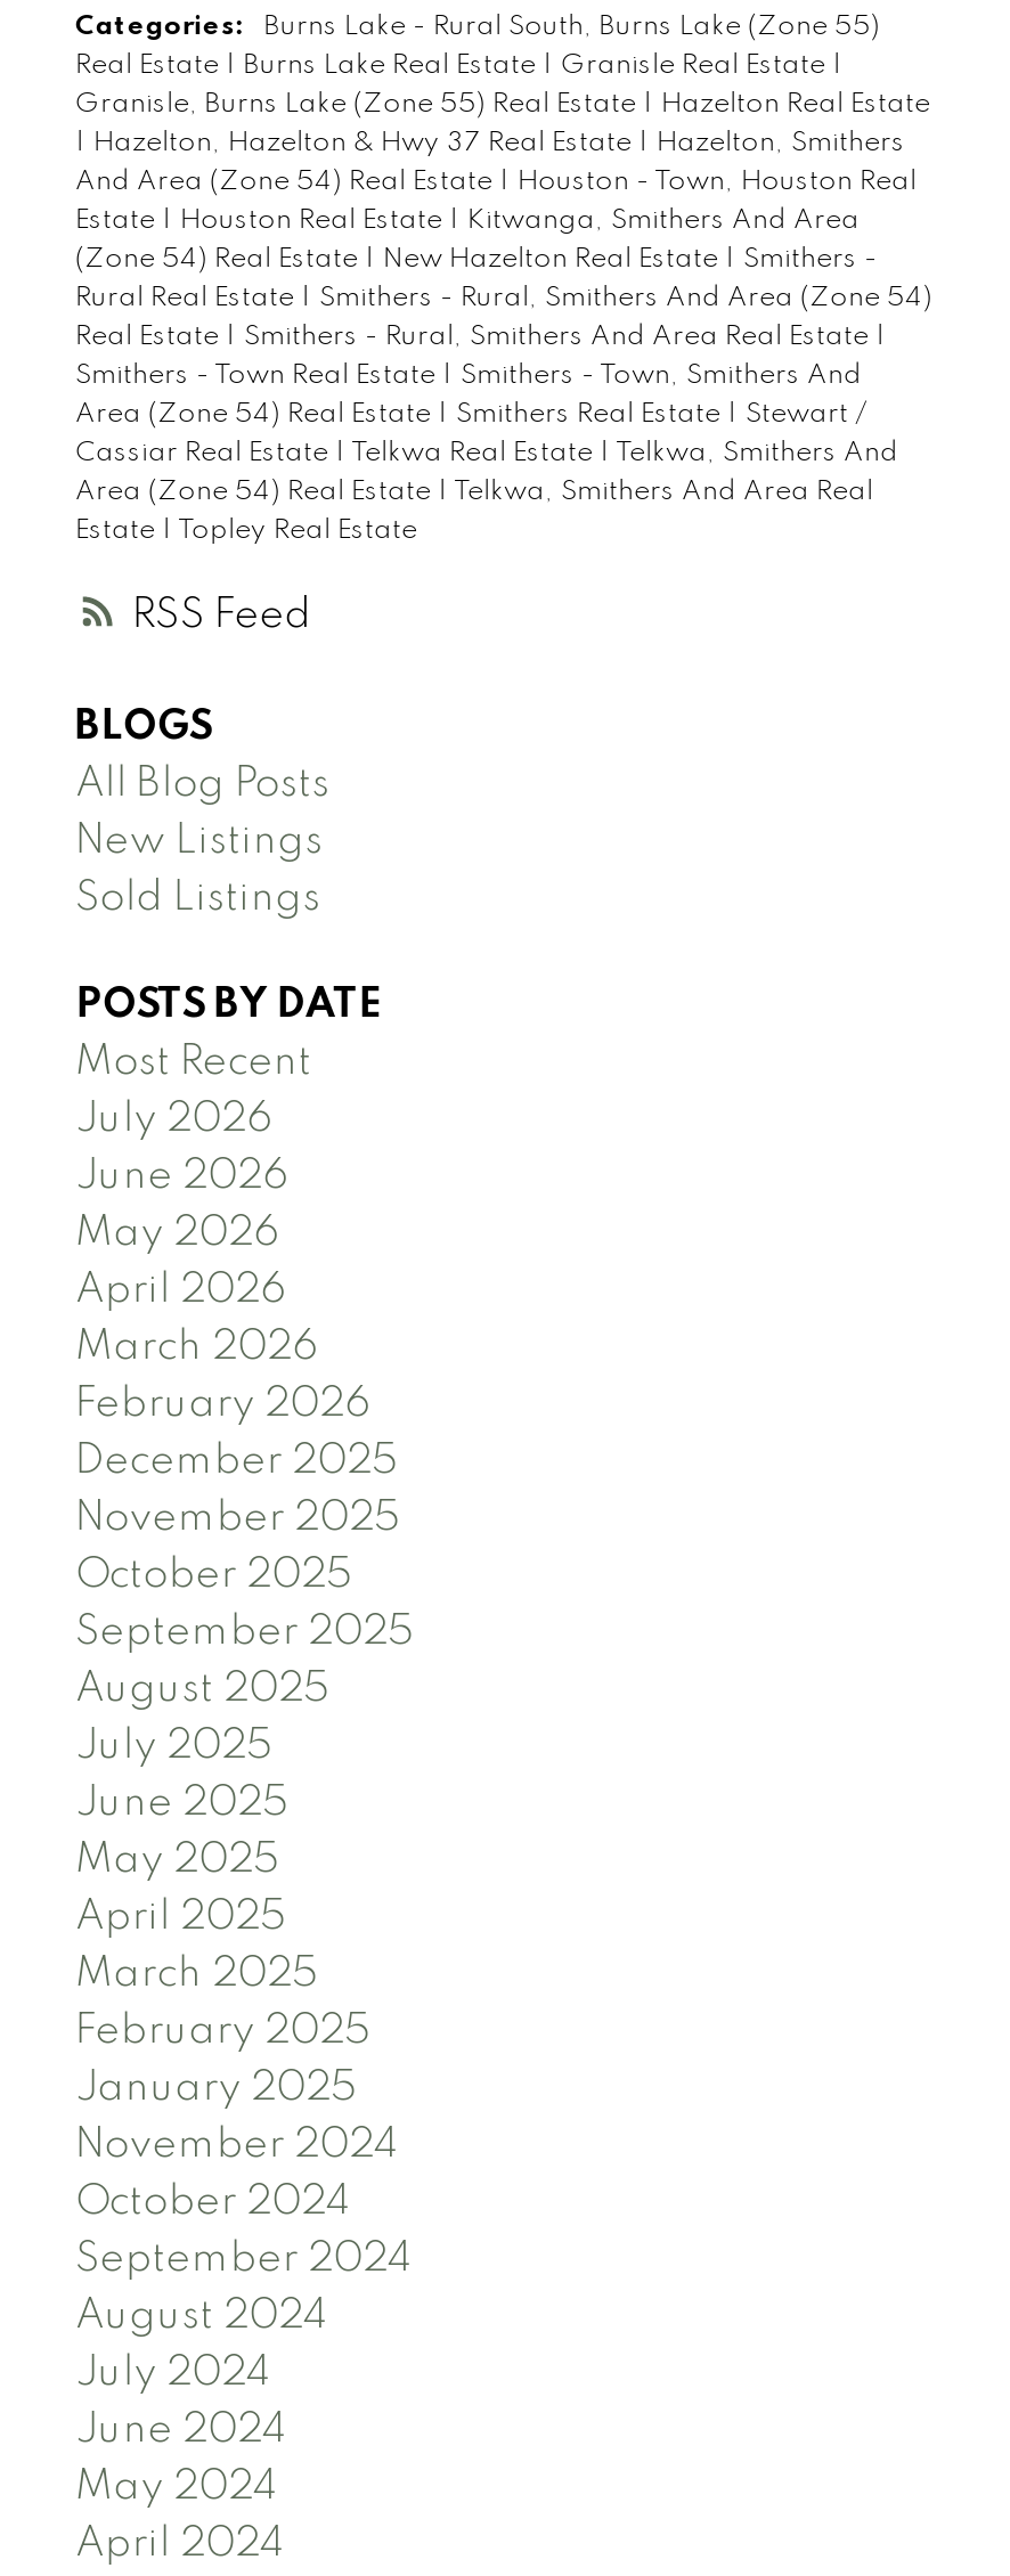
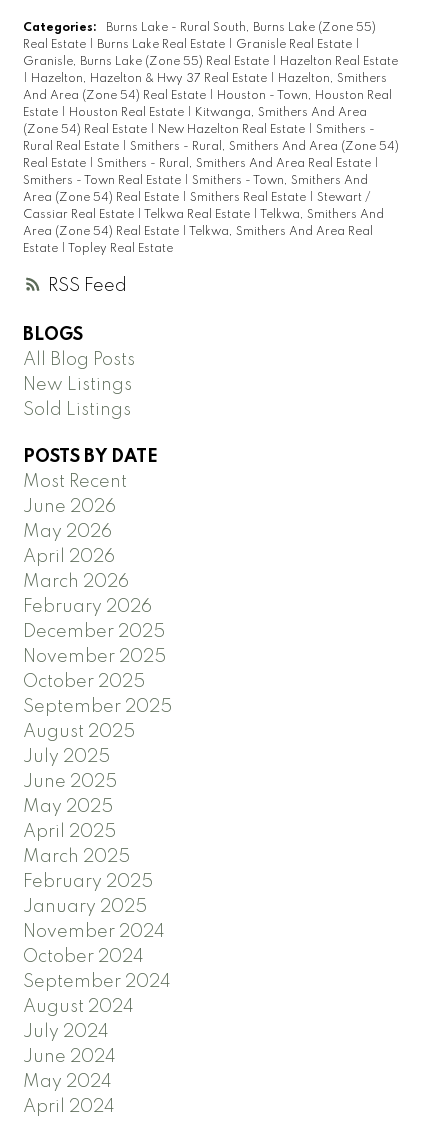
- July 2026
